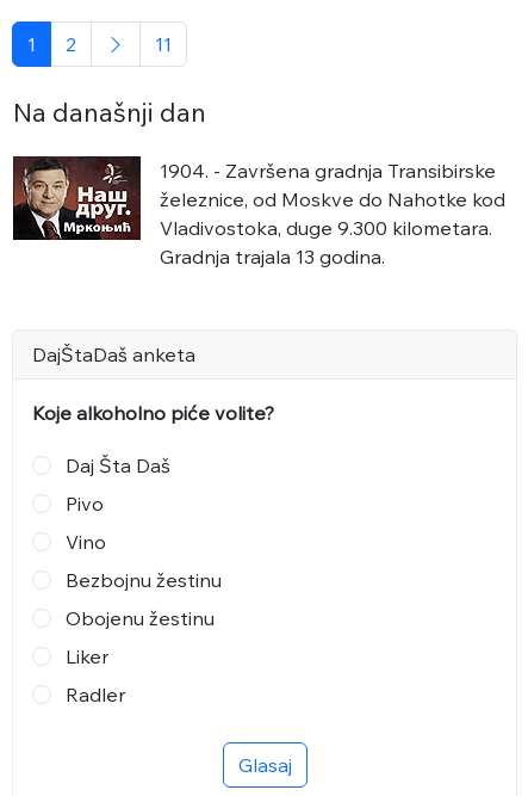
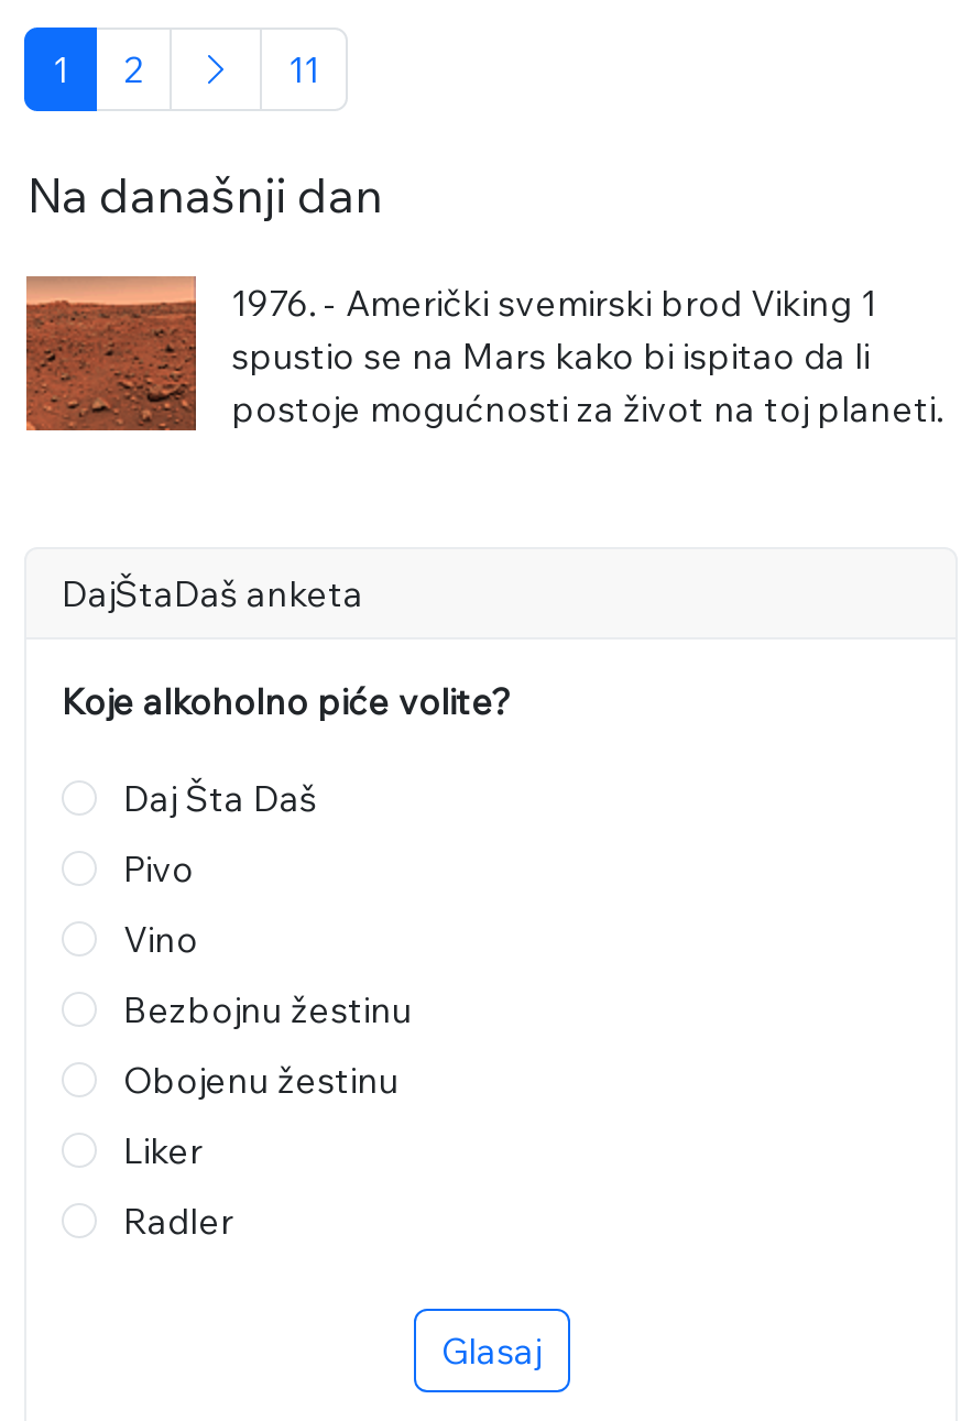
- [image]
+ [image]

- 1904. - Završena gradnja Transibirske
- železnice, od Moskve do Nahotke kod
- Vladivostoka, duge 9.300 kilometara.
- Gradnja trajala 13 godina.
+ 1976. - Američki svemirski brod Viking 1
+ spustio se na Mars kako bi ispitao da li
+ postoje mogućnosti za život na toj planeti.
